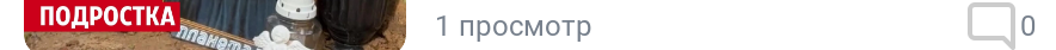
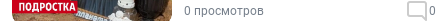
- 1 просмотр
+ 0 просмотров
